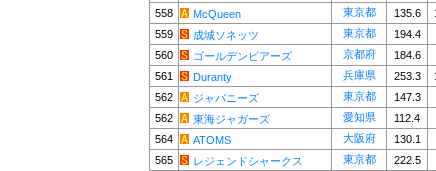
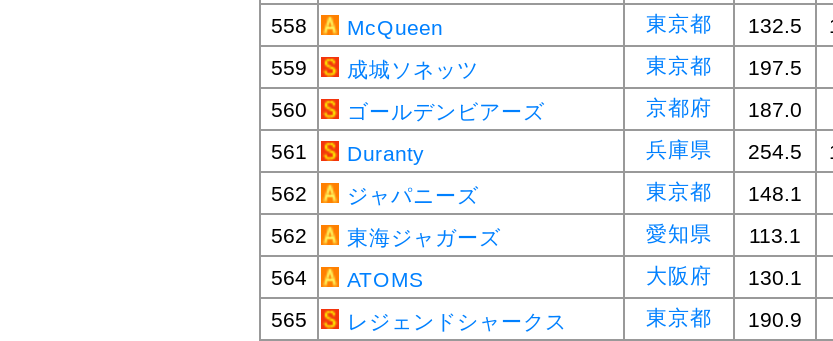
- 135.6
+ 132.5

- 東京都 194.4
+ 東京都 197.5

- 京都府 184.6
+ 京都府 187.0

- 253.3
+ 254.5

- 東京都 147.3
+ 東京都 148.1

- 愛知県 112.4
+ 愛知県 113.1

- 東京都 222.5
+ 東京都 190.9
